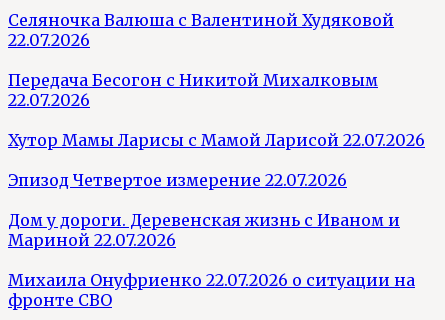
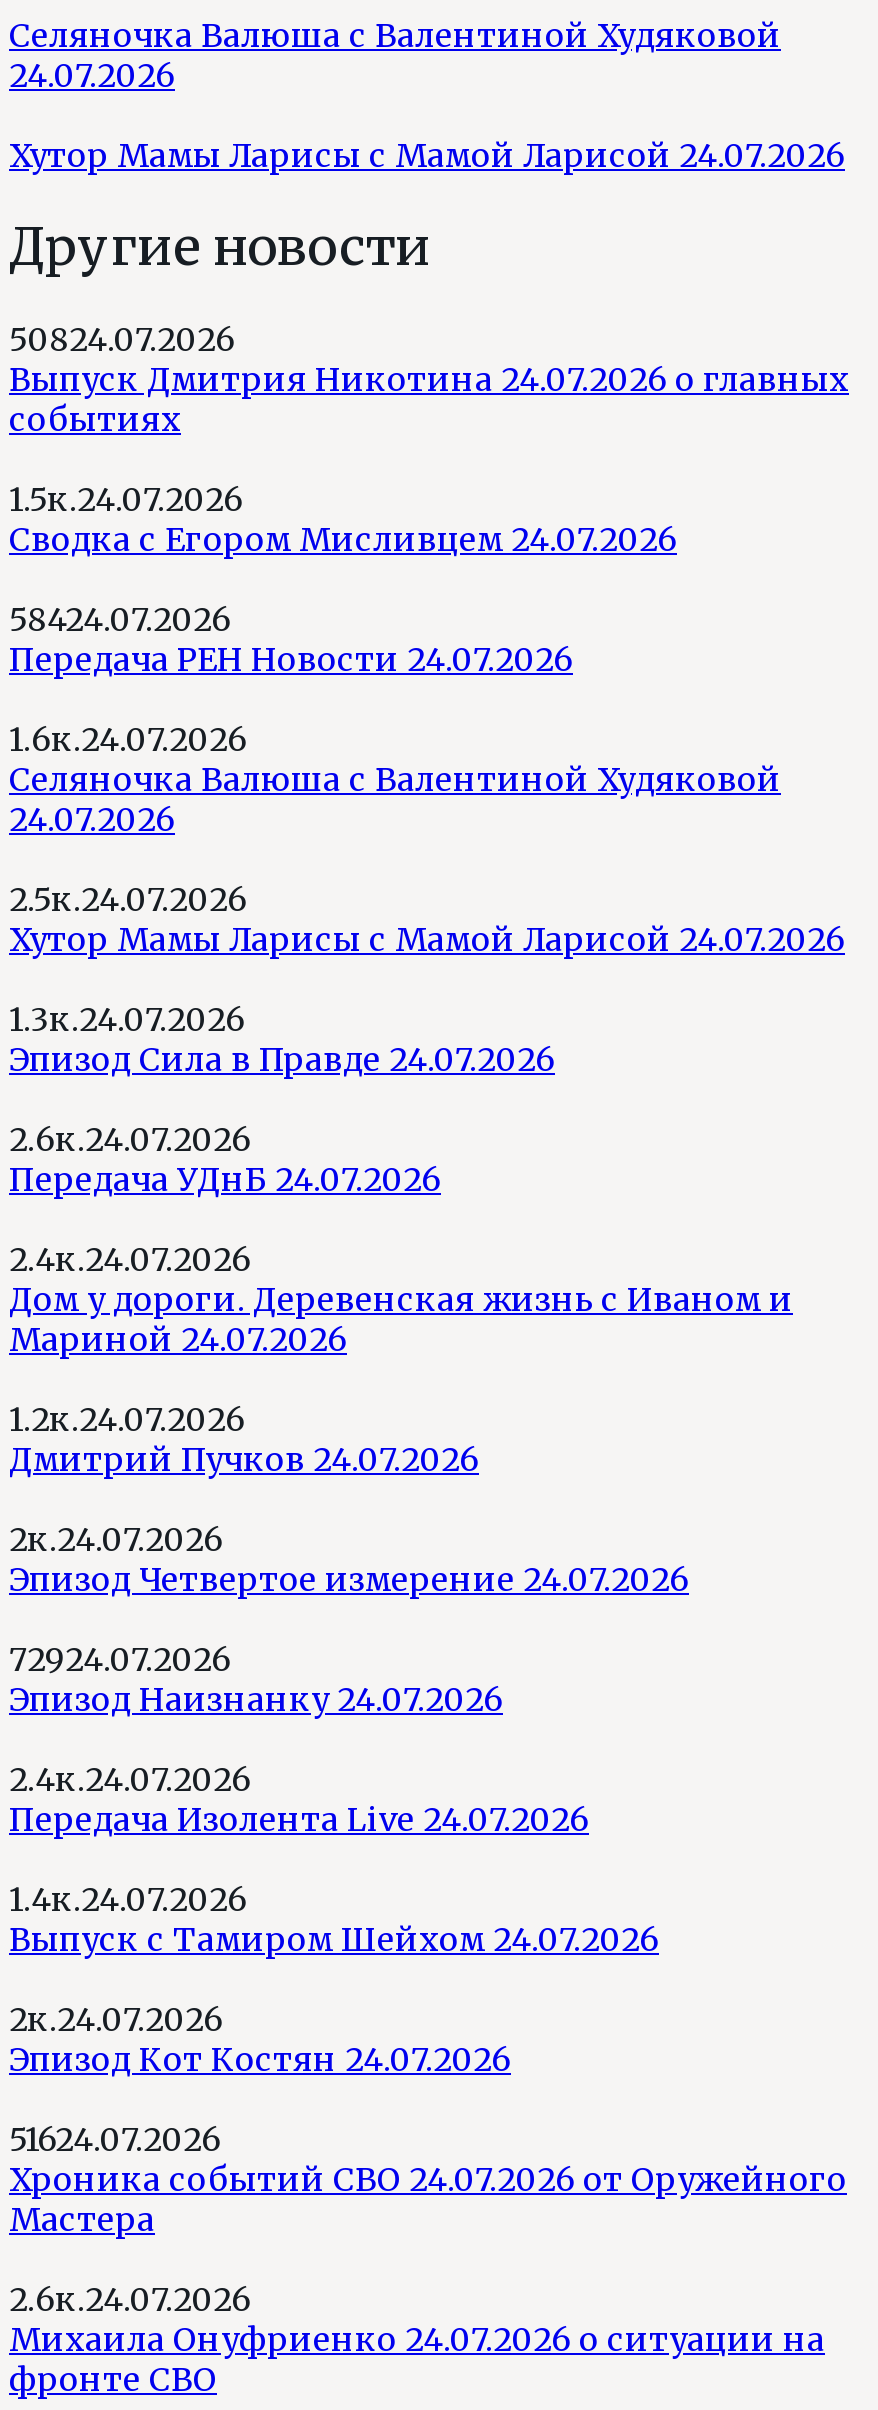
- 22.07.2026
- Передача Бесогон с Никитой Михалковым
- 22.07.2026
- Хутор Мамы Ларисы с Мамой Ларисой 22.07.2026
- Эпизод Четвертое измерение 22.07.2026
+ 24.07.2026
+ Хутор Мамы Ларисы с Мамой Ларисой 24.07.2026
+ Другие новости
+ 50824.07.2026
+ Выпуск Дмитрия Никотина 24.07.2026 о главных
+ событиях
+ 1.5к.24.07.2026
+ Сводка с Егором Мисливцем 24.07.2026
+ 58424.07.2026
+ Передача РЕН Новости 24.07.2026
+ 1.6к.24.07.2026
+ Селяночка Валюша с Валентиной Худяковой
+ 24.07.2026
+ 2.5к.24.07.2026
+ Хутор Мамы Ларисы с Мамой Ларисой 24.07.2026
+ 1.3к.24.07.2026
+ Эпизод Сила в Правде 24.07.2026
+ 2.6к.24.07.2026
+ Передача УДнБ 24.07.2026
+ 2.4к.24.07.2026

- Мариной 22.07.2026
- Михаила Онуфриенко 22.07.2026 о ситуации на
+ Мариной 24.07.2026
+ 1.2к.24.07.2026
+ Дмитрий Пучков 24.07.2026
+ 2к.24.07.2026
+ Эпизод Четвертое измерение 24.07.2026
+ 72924.07.2026
+ Эпизод Наизнанку 24.07.2026
+ 2.4к.24.07.2026
+ Передача Изолента Live 24.07.2026
+ 1.4к.24.07.2026
+ Выпуск с Тамиром Шейхом 24.07.2026
+ 2к.24.07.2026
+ Эпизод Кот Костян 24.07.2026
+ 51624.07.2026
+ Хроника событий СВО 24.07.2026 от Оружейного
+ Мастера
+ 2.6к.24.07.2026
+ Михаила Онуфриенко 24.07.2026 о ситуации на
